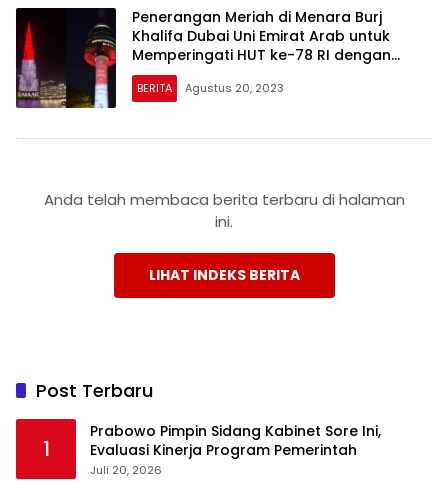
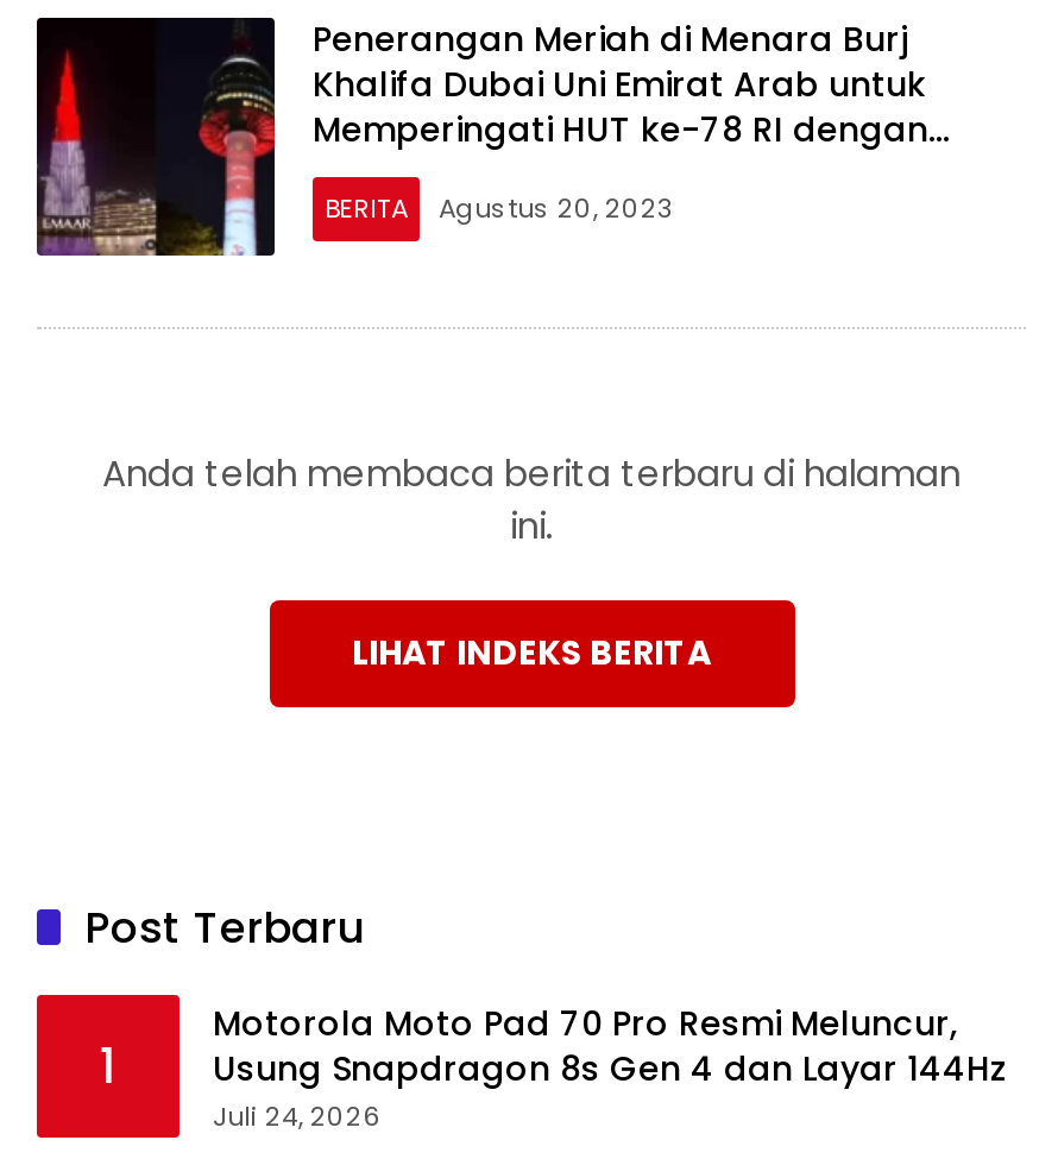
- Prabowo Pimpin Sidang Kabinet Sore Ini,
- Evaluasi Kinerja Program Pemerintah
- Juli 20, 2026
+ Motorola Moto Pad 70 Pro Resmi Meluncur,
+ Usung Snapdragon 8s Gen 4 dan Layar 144Hz
+ Juli 24, 2026
